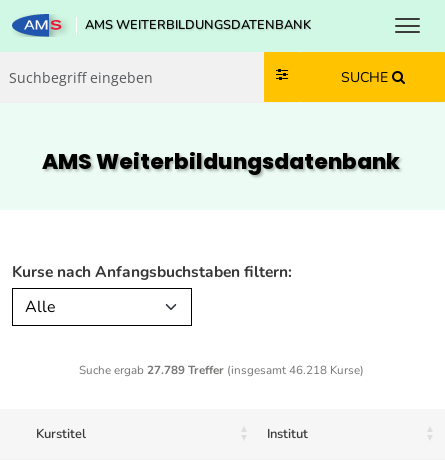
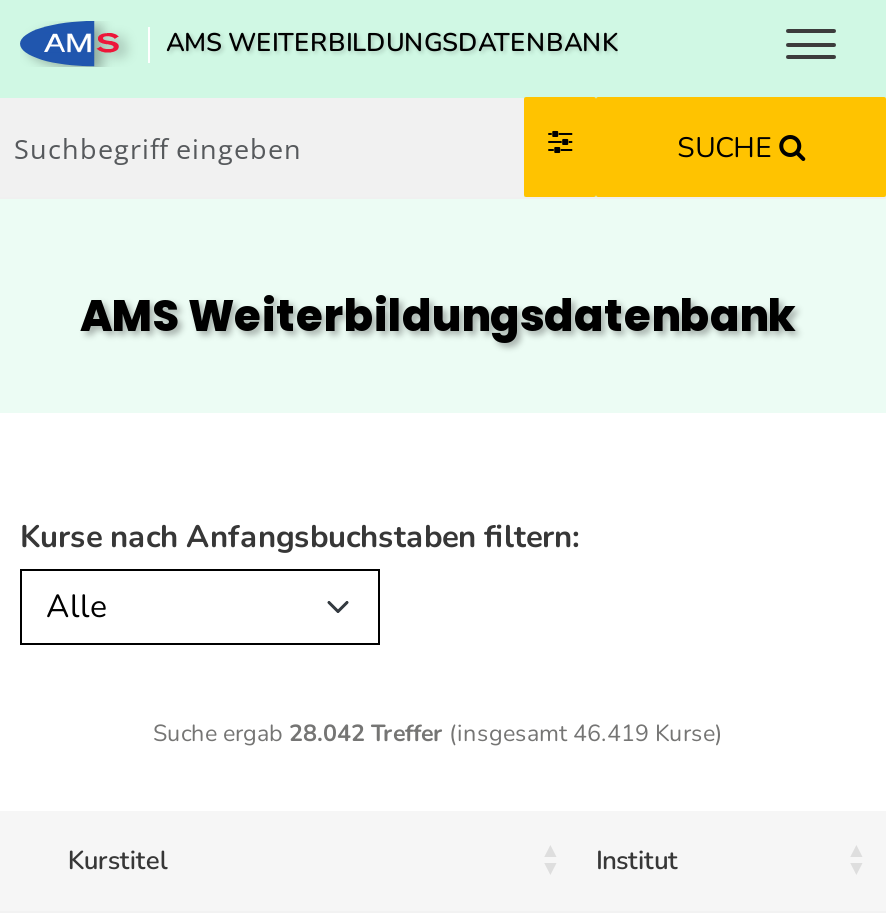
- Suche ergab 27.789 Treffer (insgesamt 46.218 Kurse)
+ Suche ergab 28.042 Treffer (insgesamt 46.419 Kurse)
